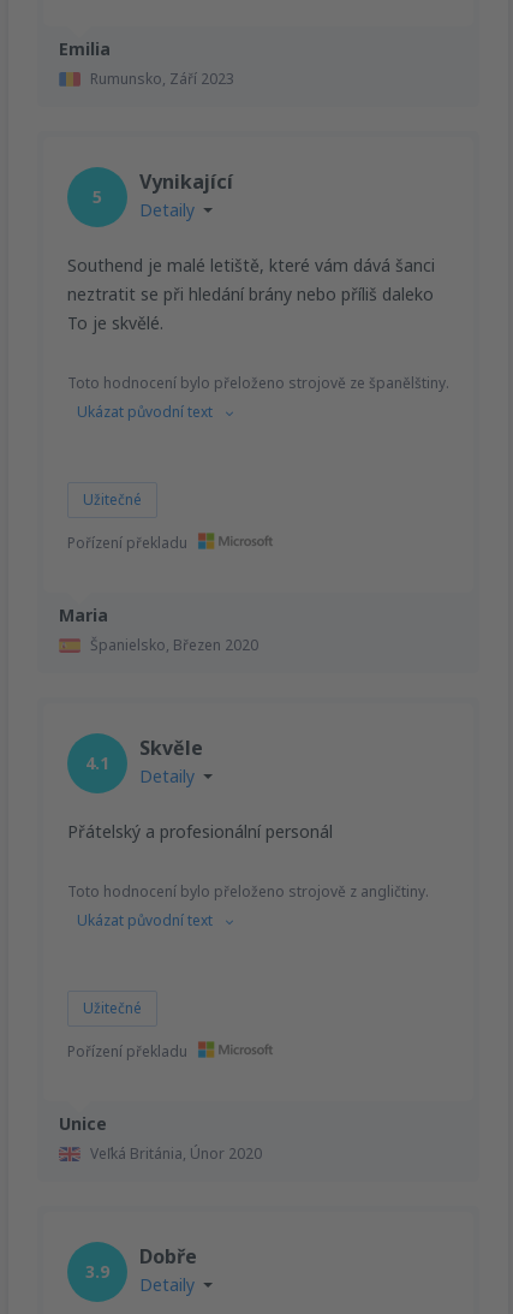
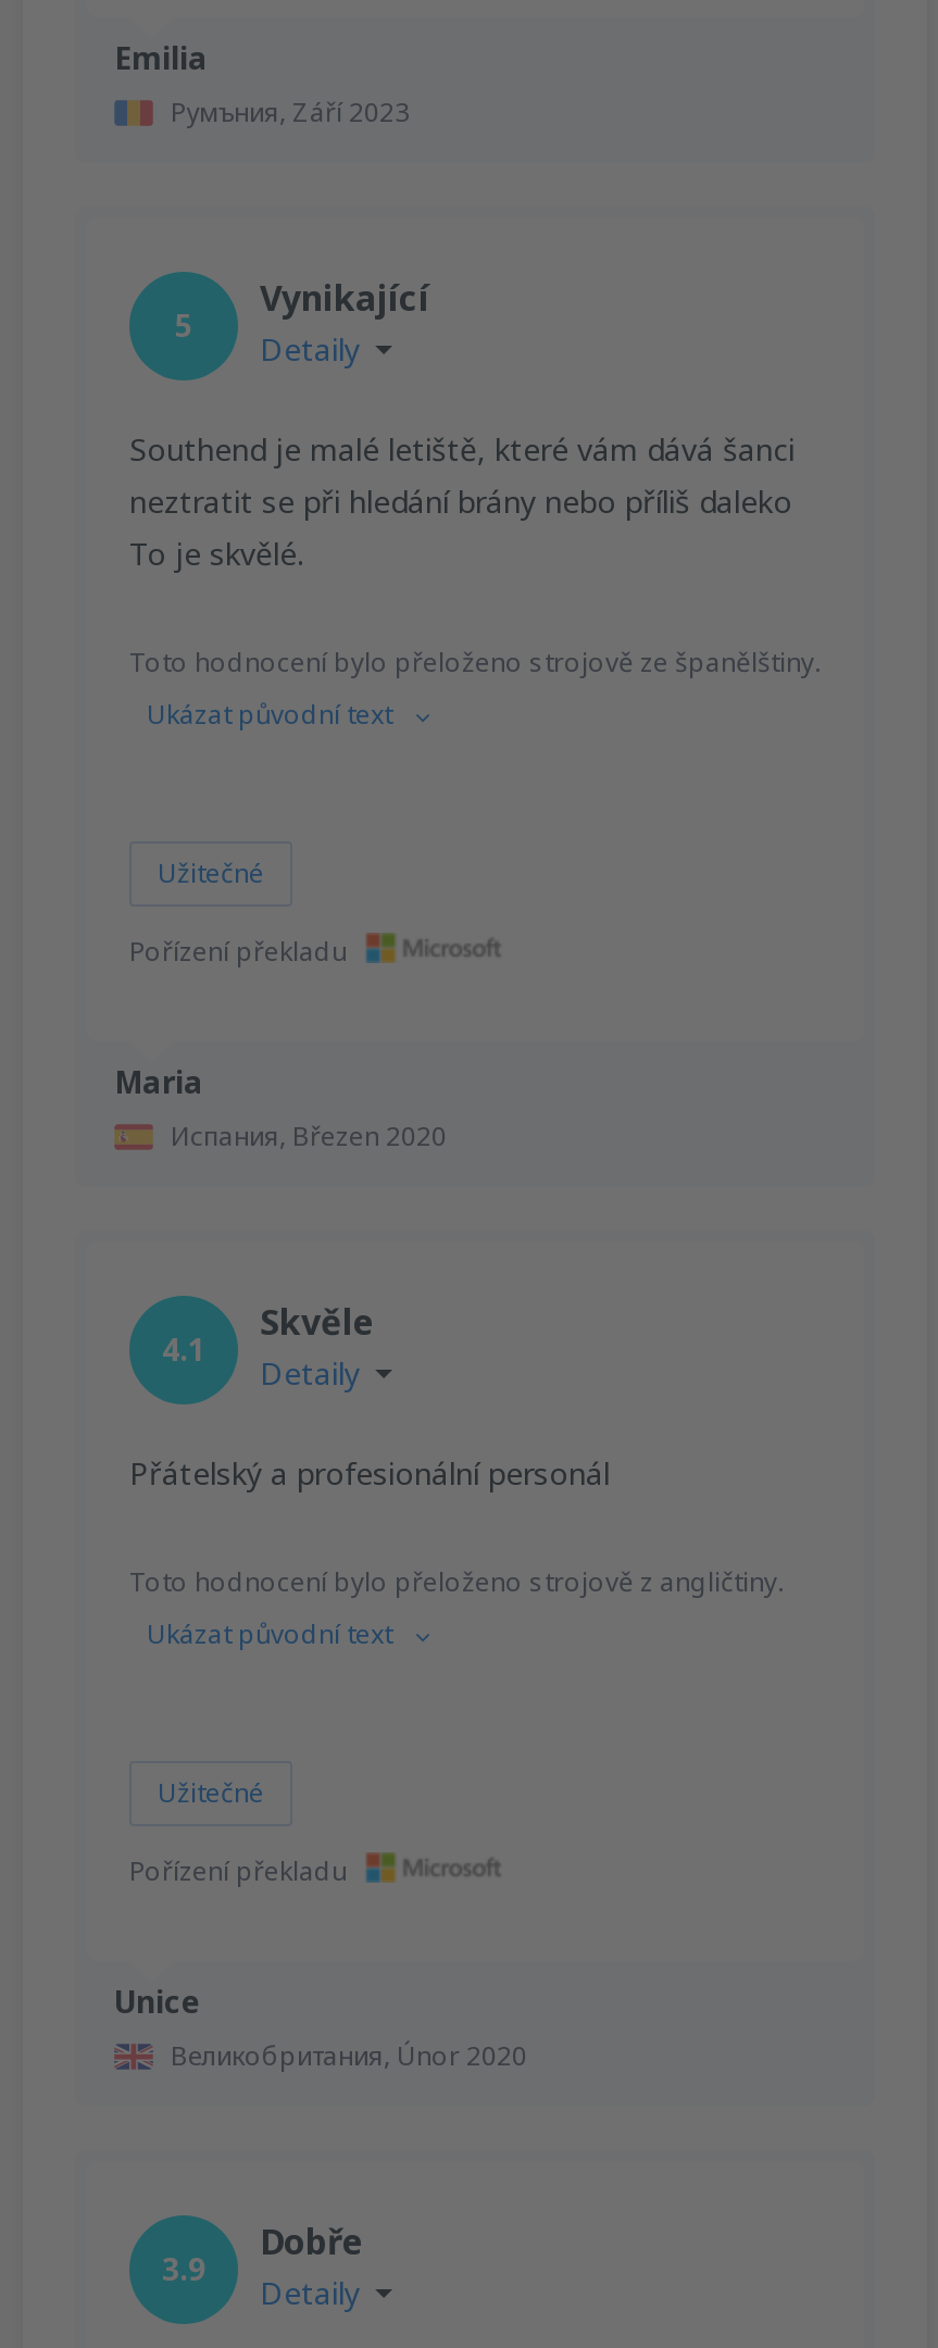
- Rumunsko, Září 2023
+ Румъния, Září 2023

- Španielsko, Březen 2020
+ Испания, Březen 2020

- Veľká Británia, Únor 2020
+ Великобритания, Únor 2020
